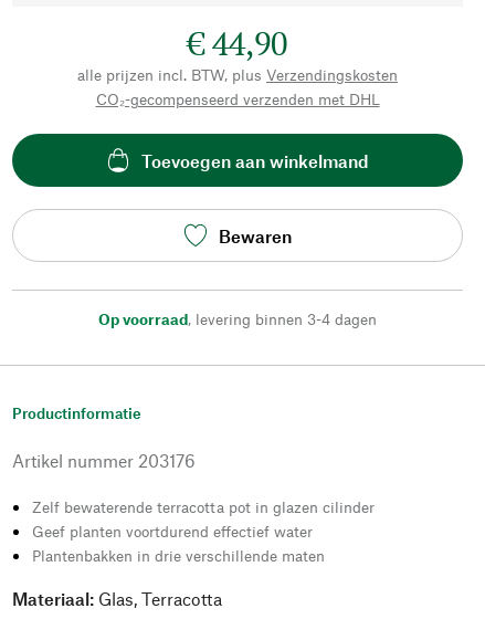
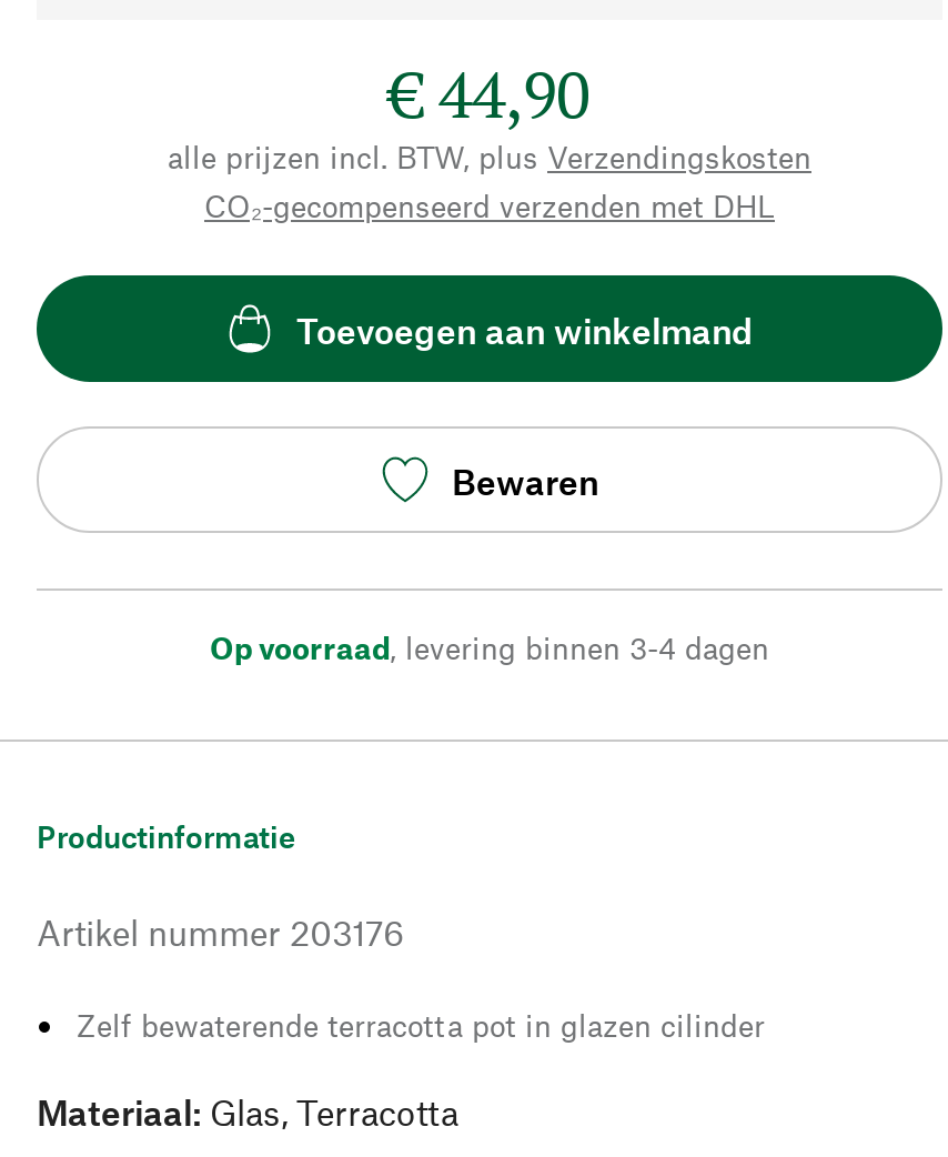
- Geef planten voortdurend effectief water
- Plantenbakken in drie verschillende maten
